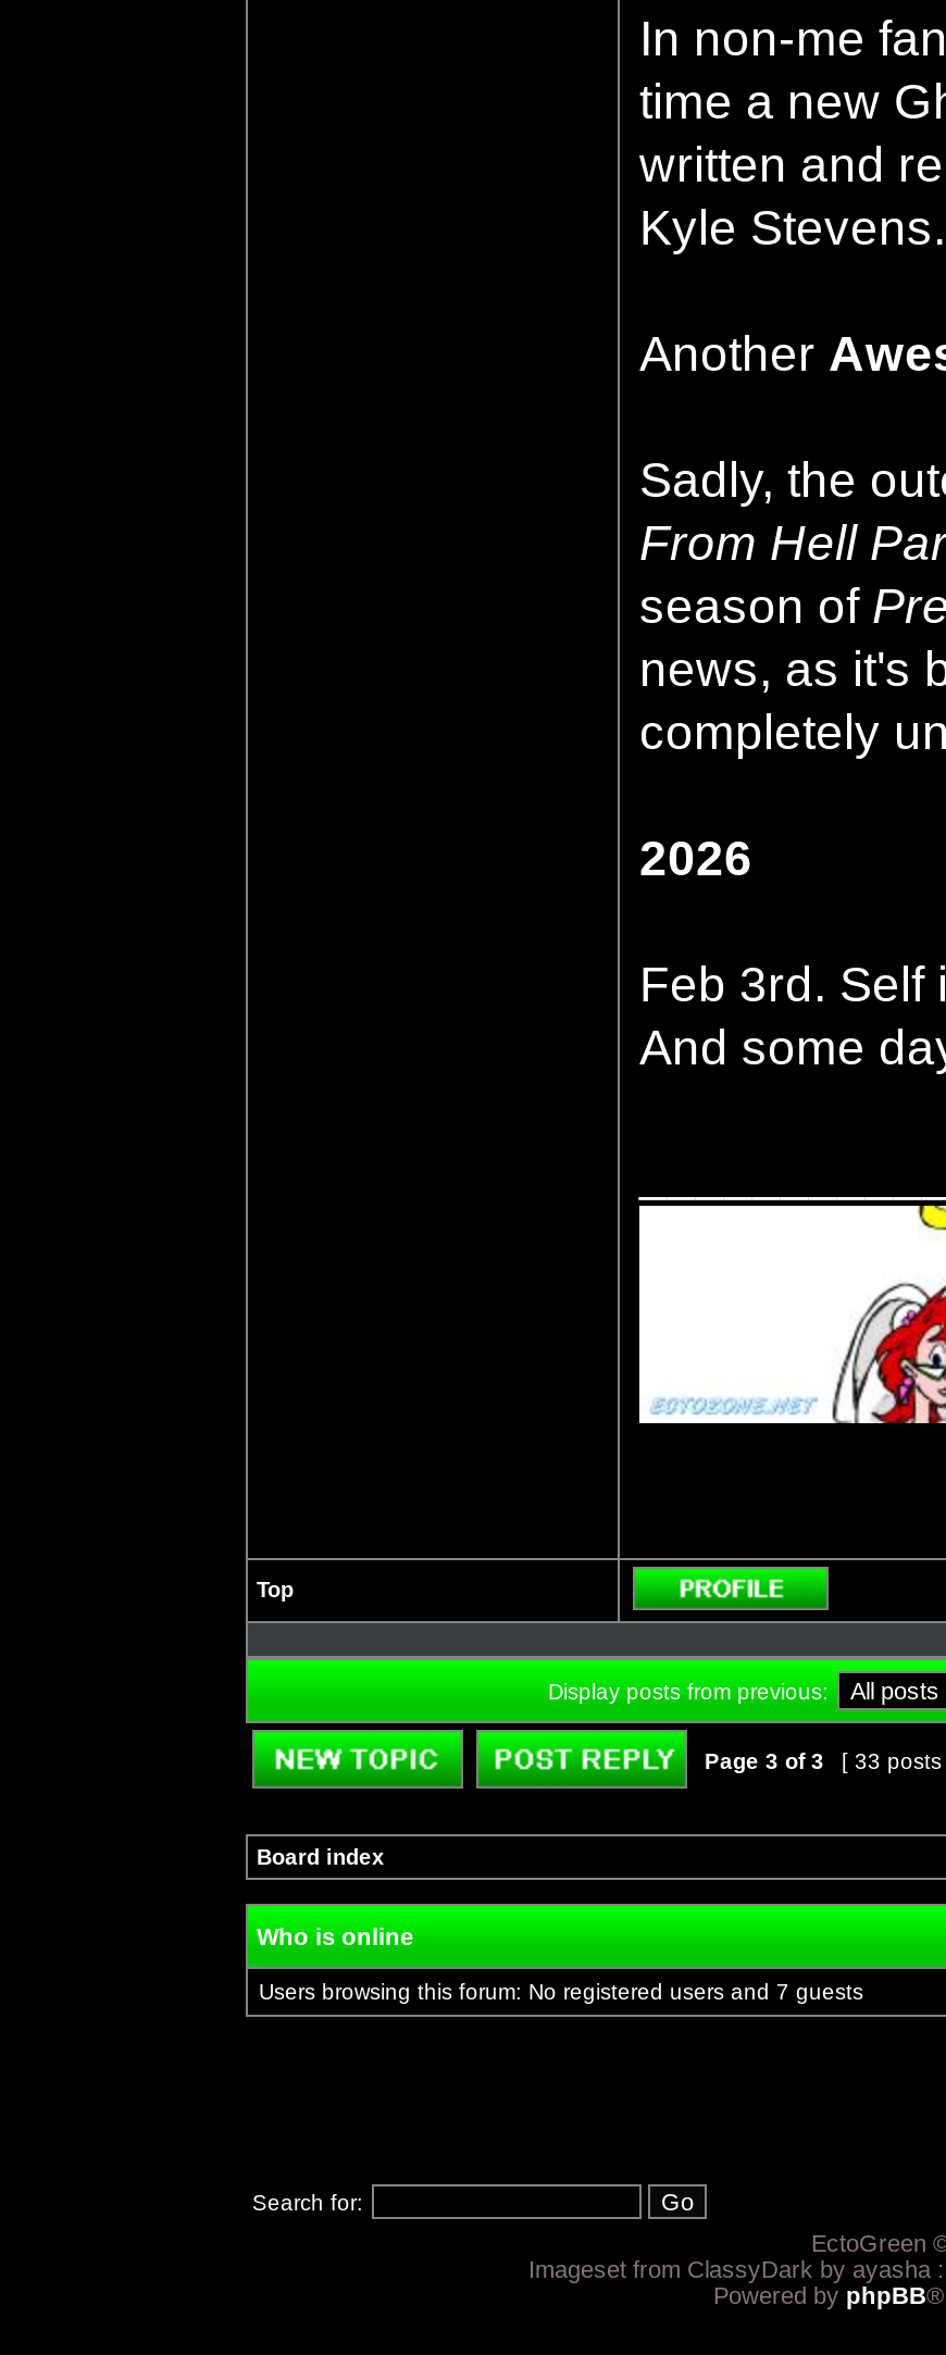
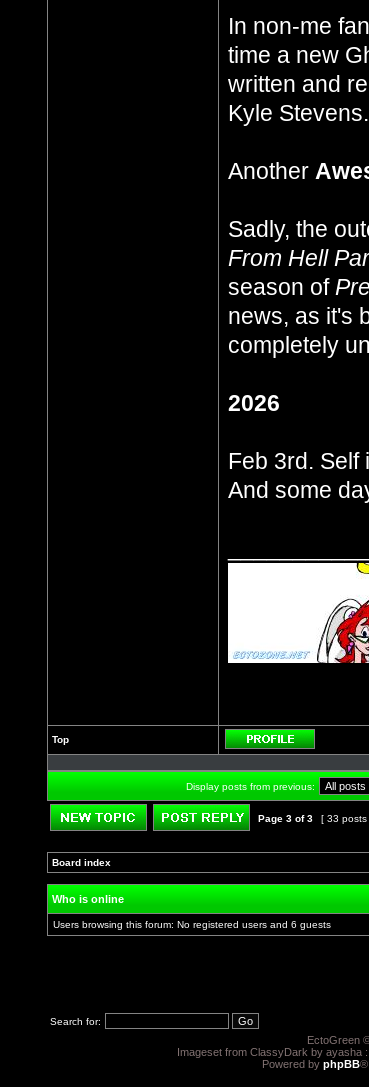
- Users browsing this forum: No registered users and 7 guests
+ Users browsing this forum: No registered users and 6 guests
